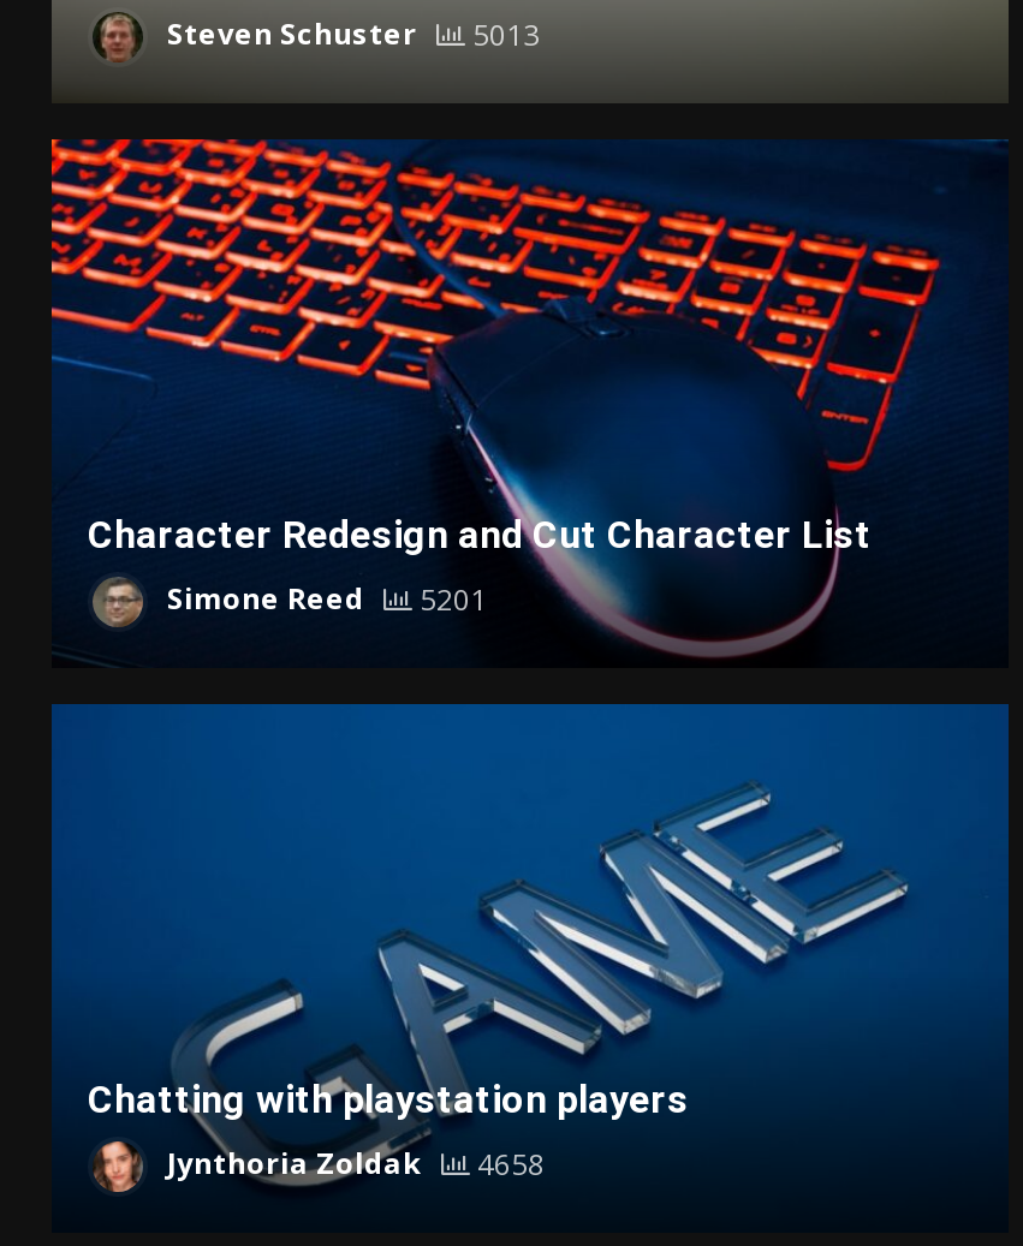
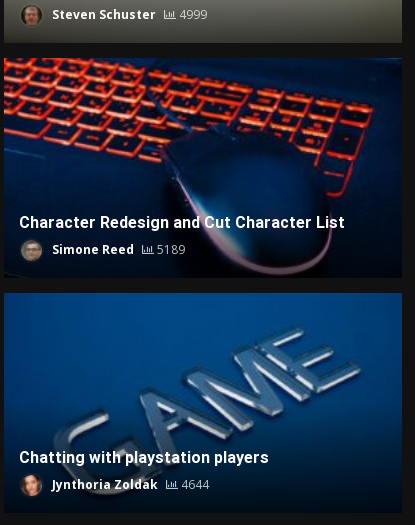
- Steven Schuster 5013
+ Steven Schuster 4999

- Simone Reed 5201
+ Simone Reed 5189

- Jynthoria Zoldak 4658
+ Jynthoria Zoldak 4644
